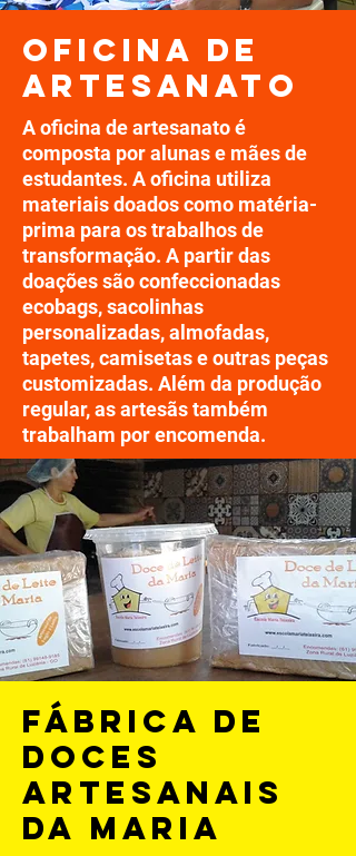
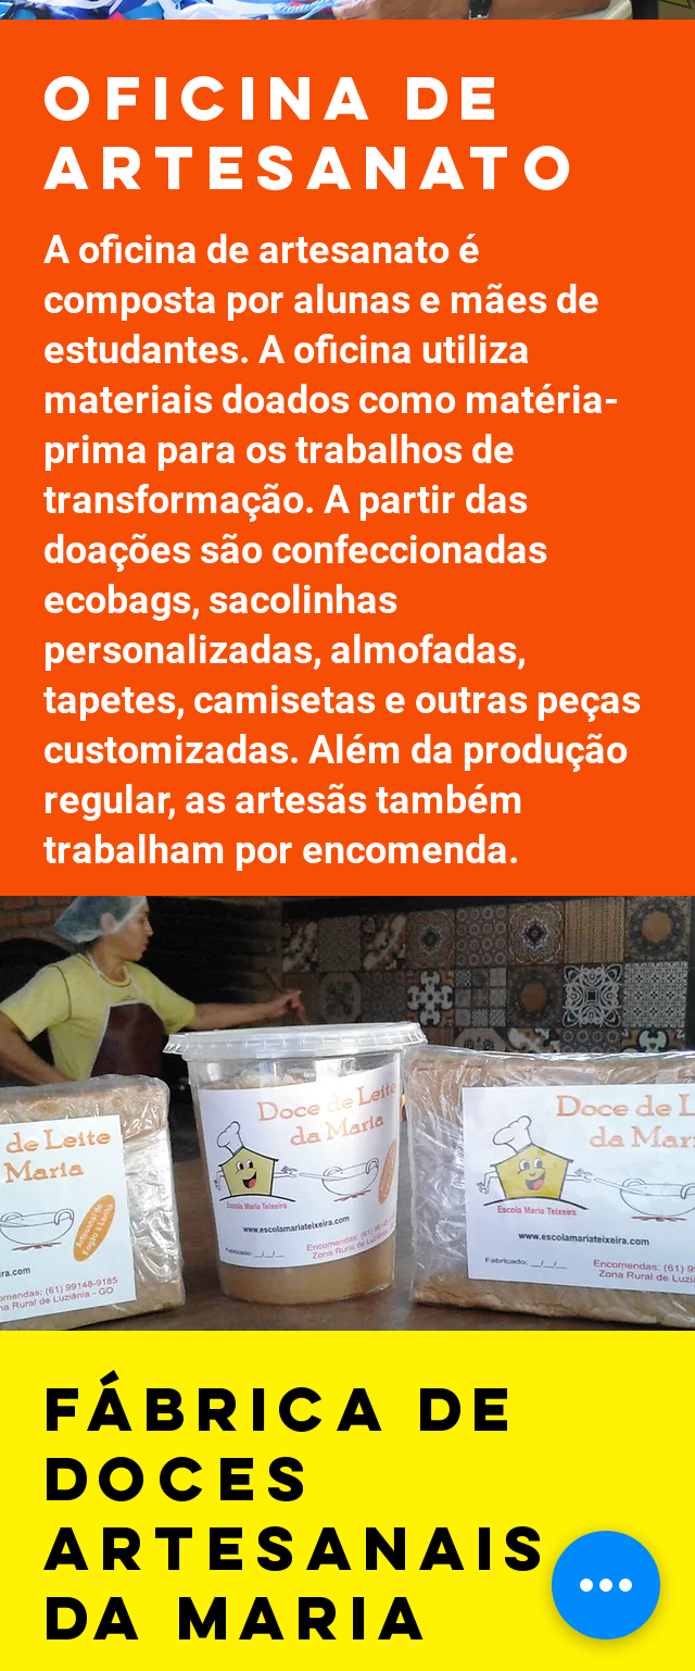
+ [image]
